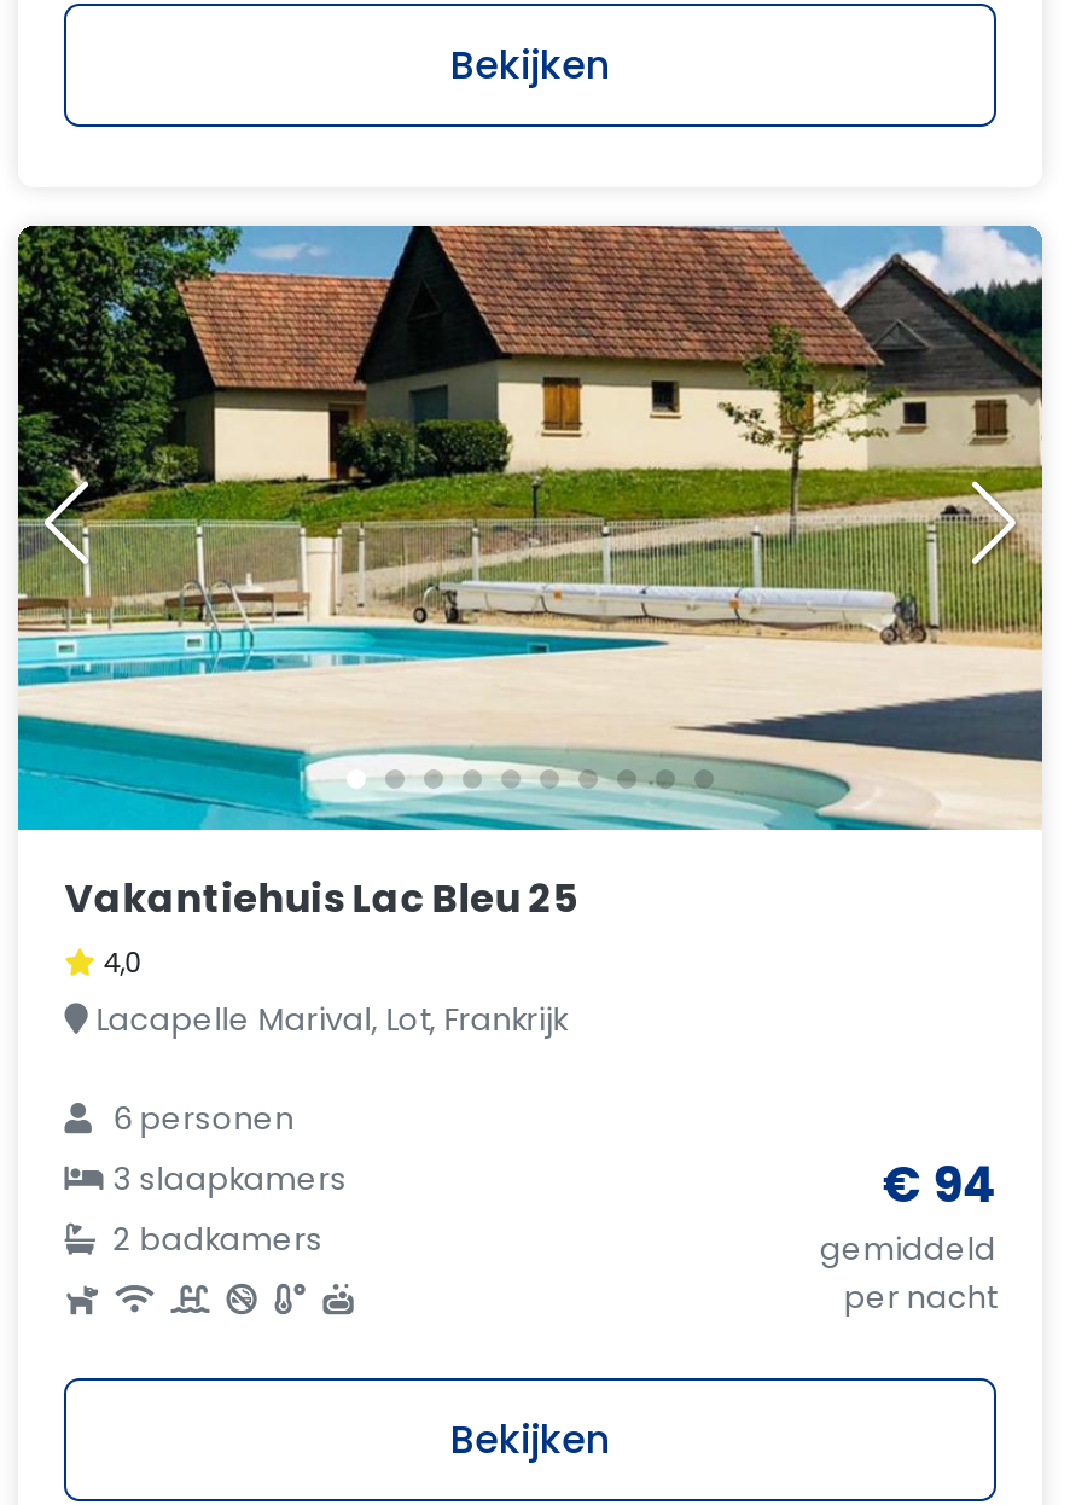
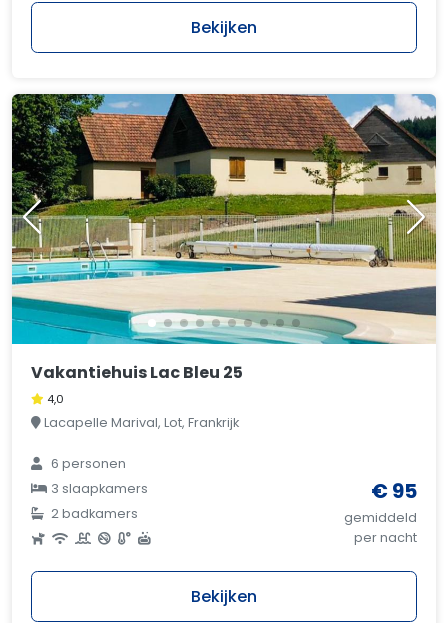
- € 94
+ € 95
